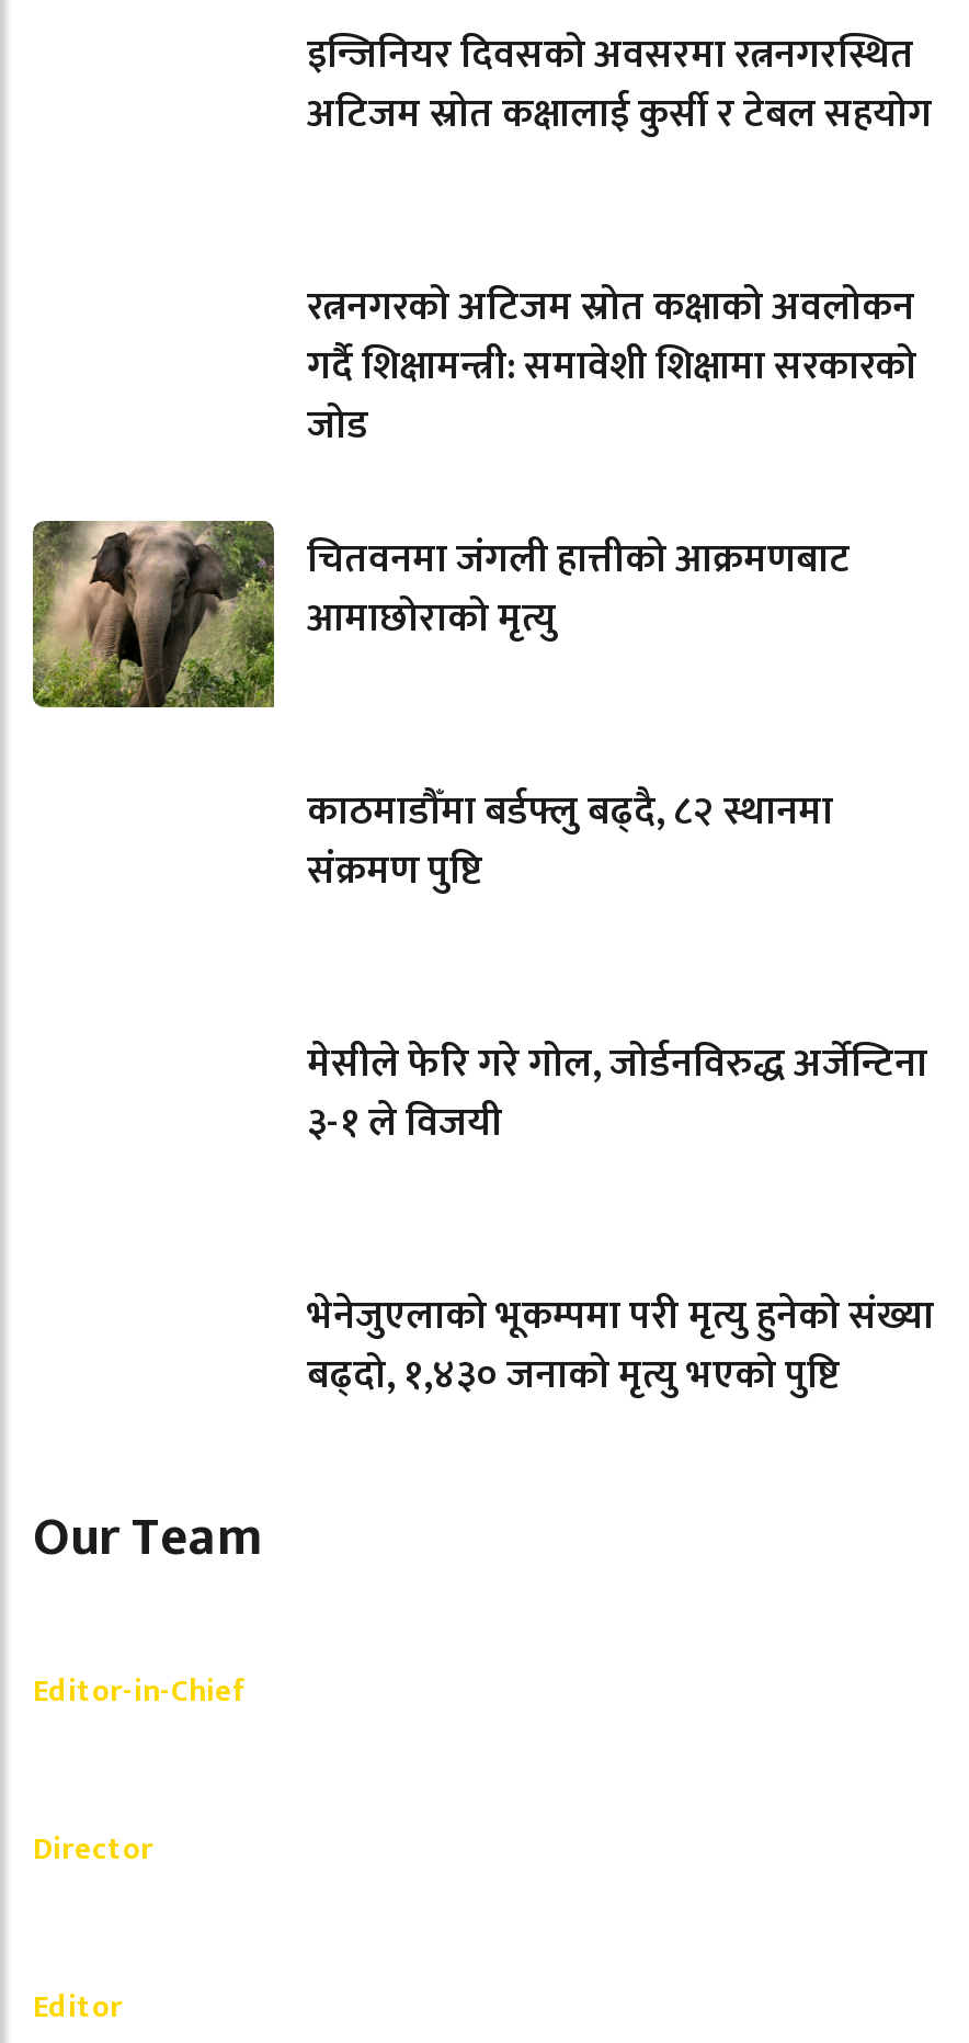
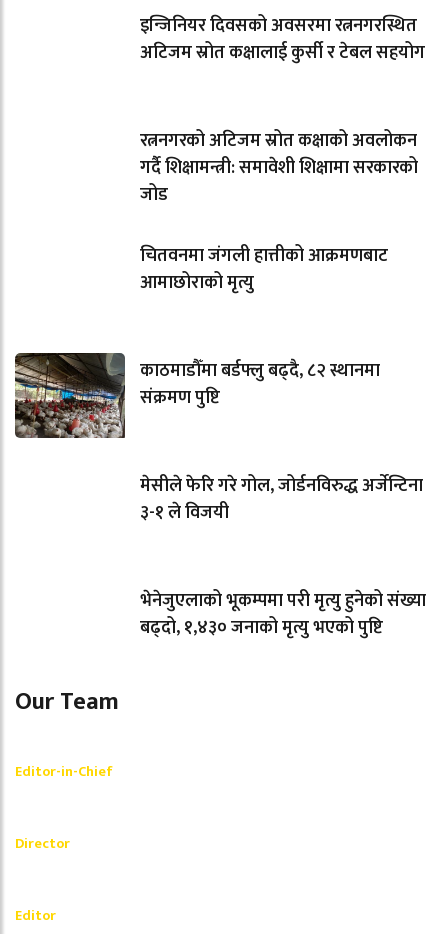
- [image]

+ [image]
